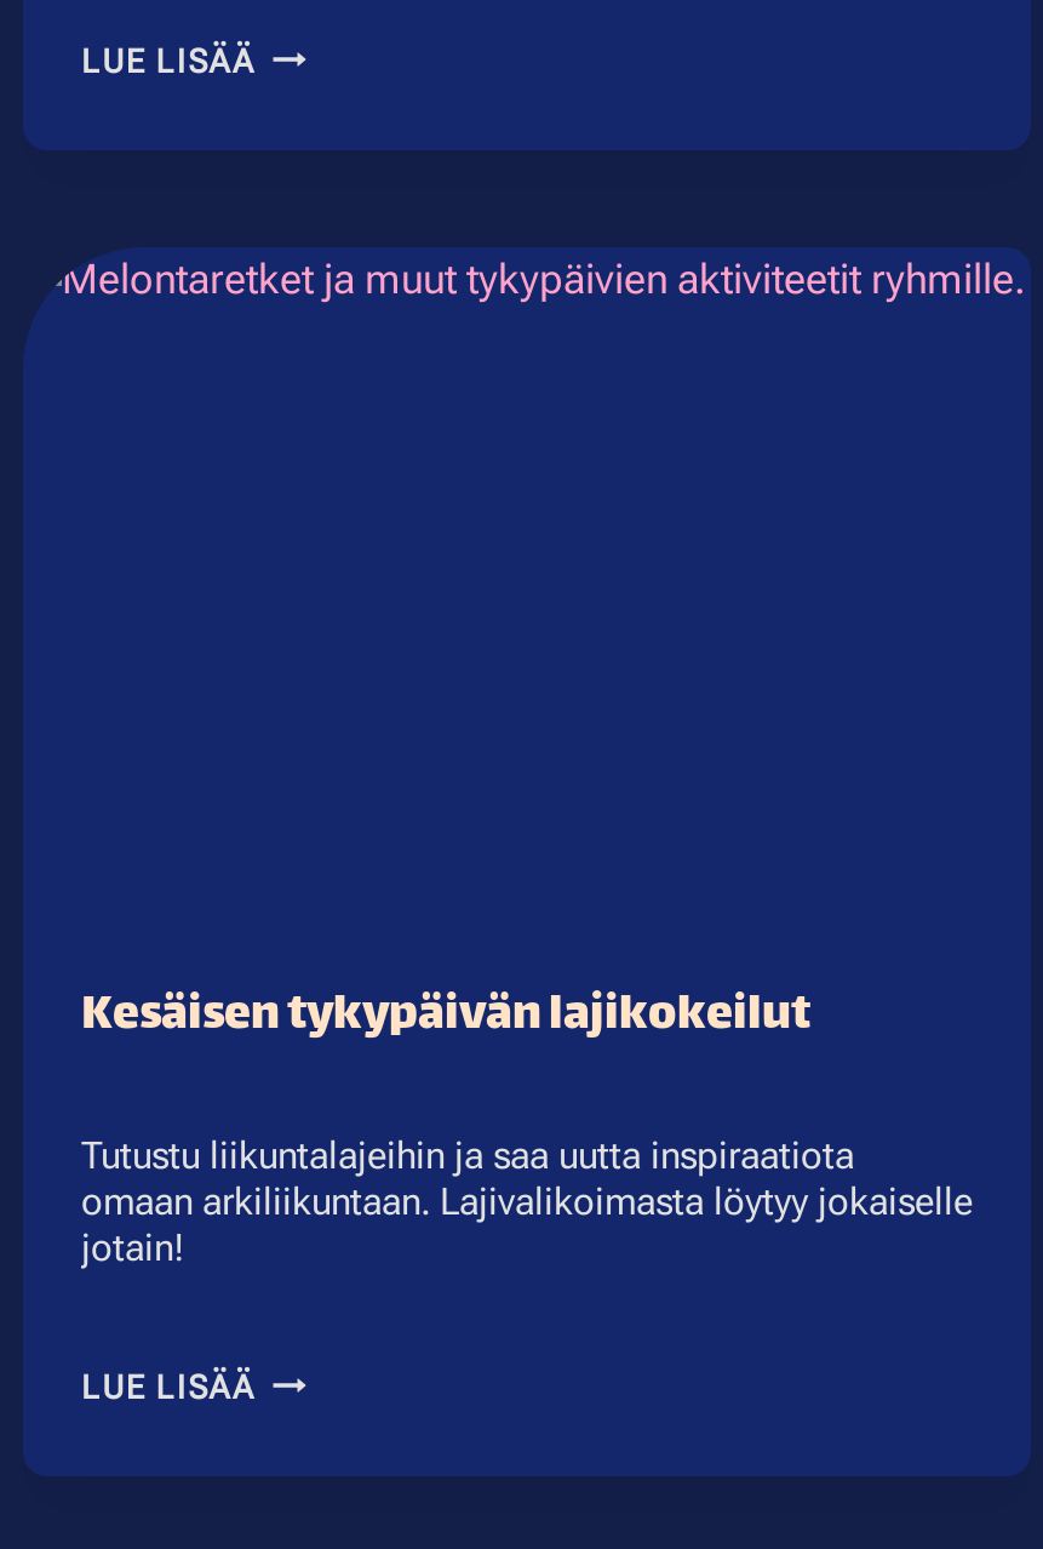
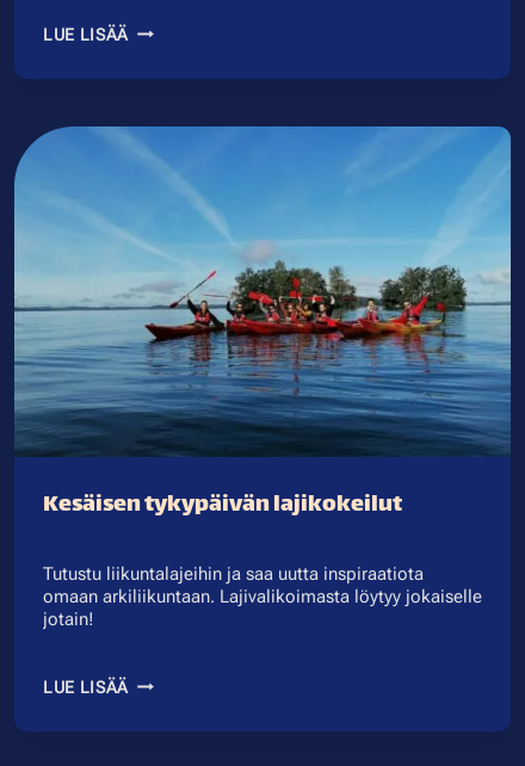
+ [image]
